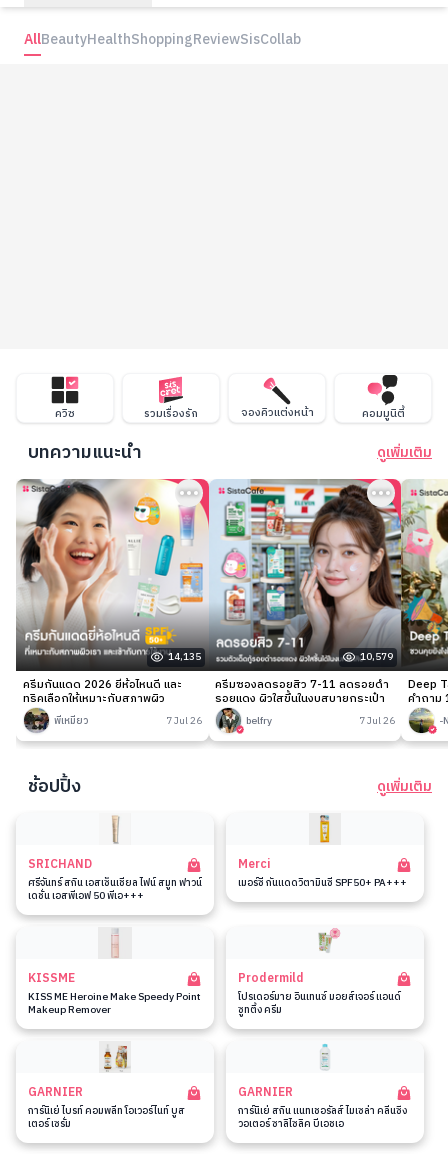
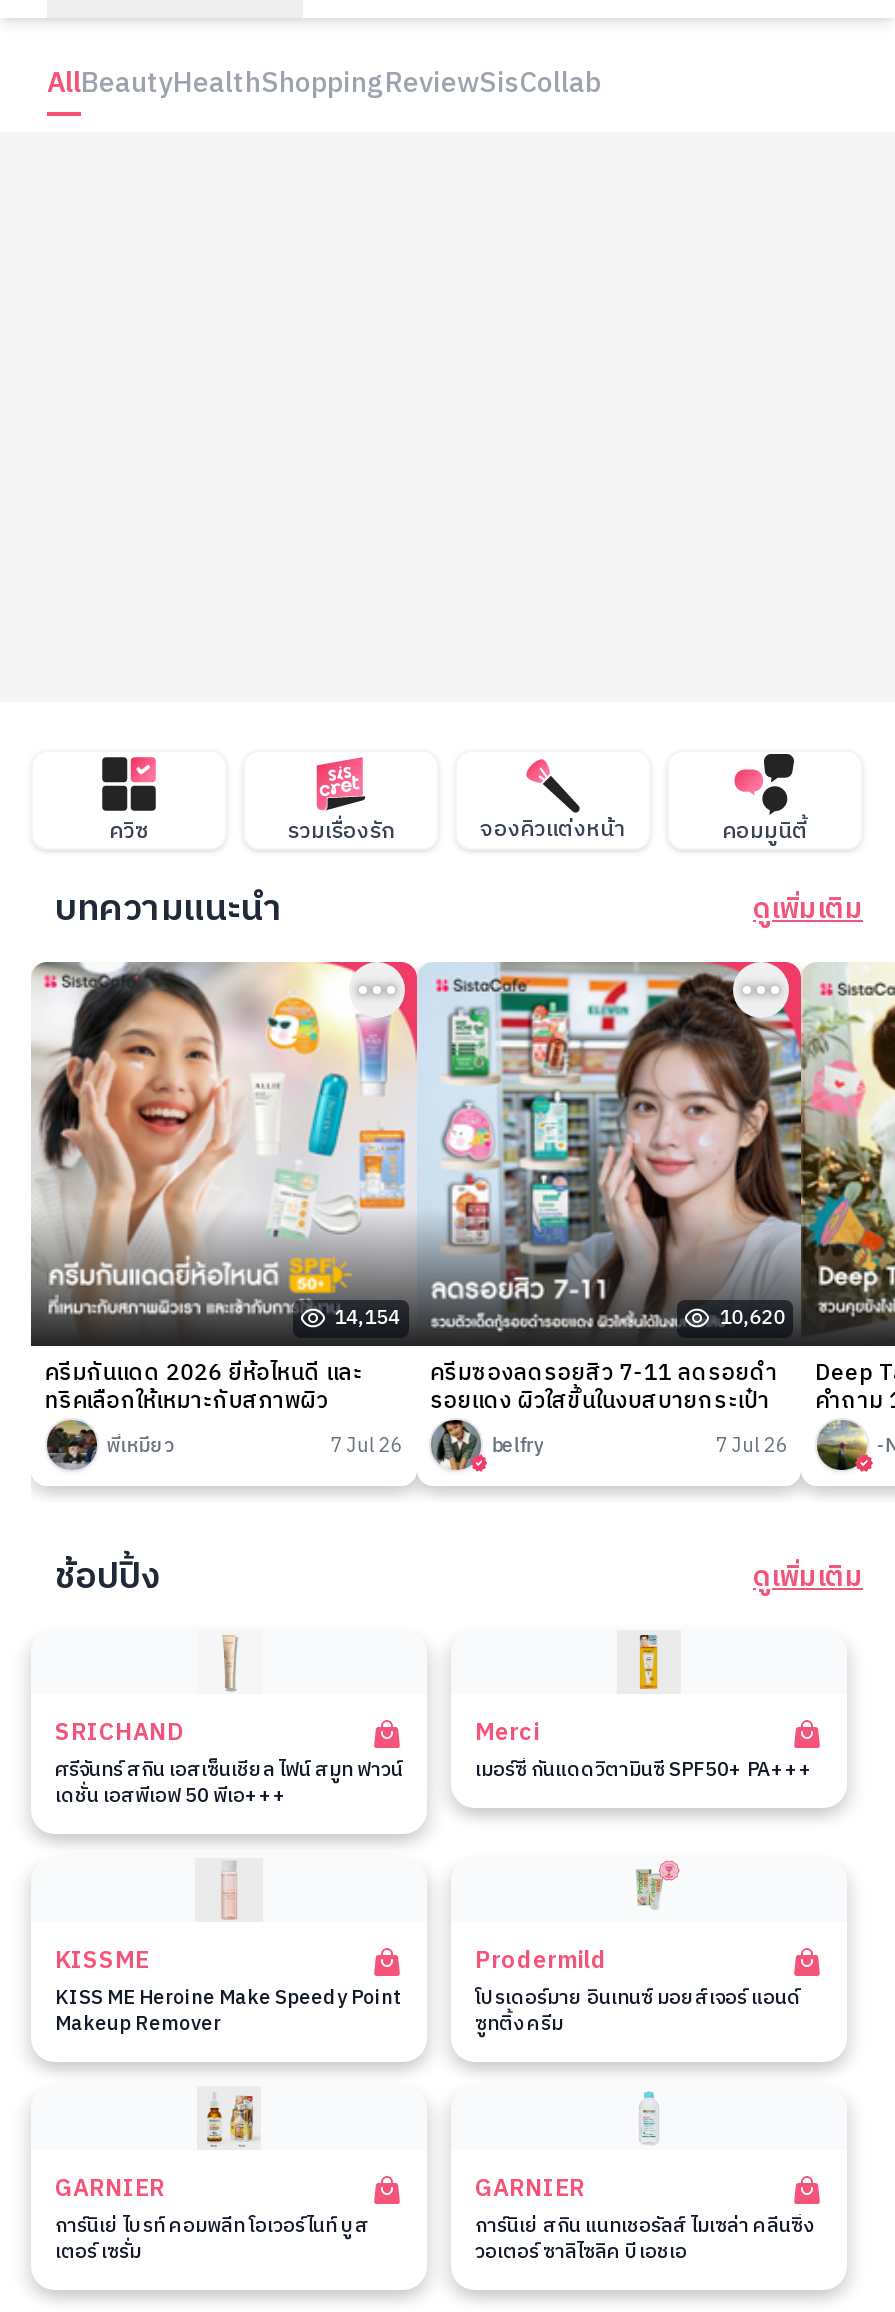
- 14,135
+ 14,154

- 10,579
+ 10,620
